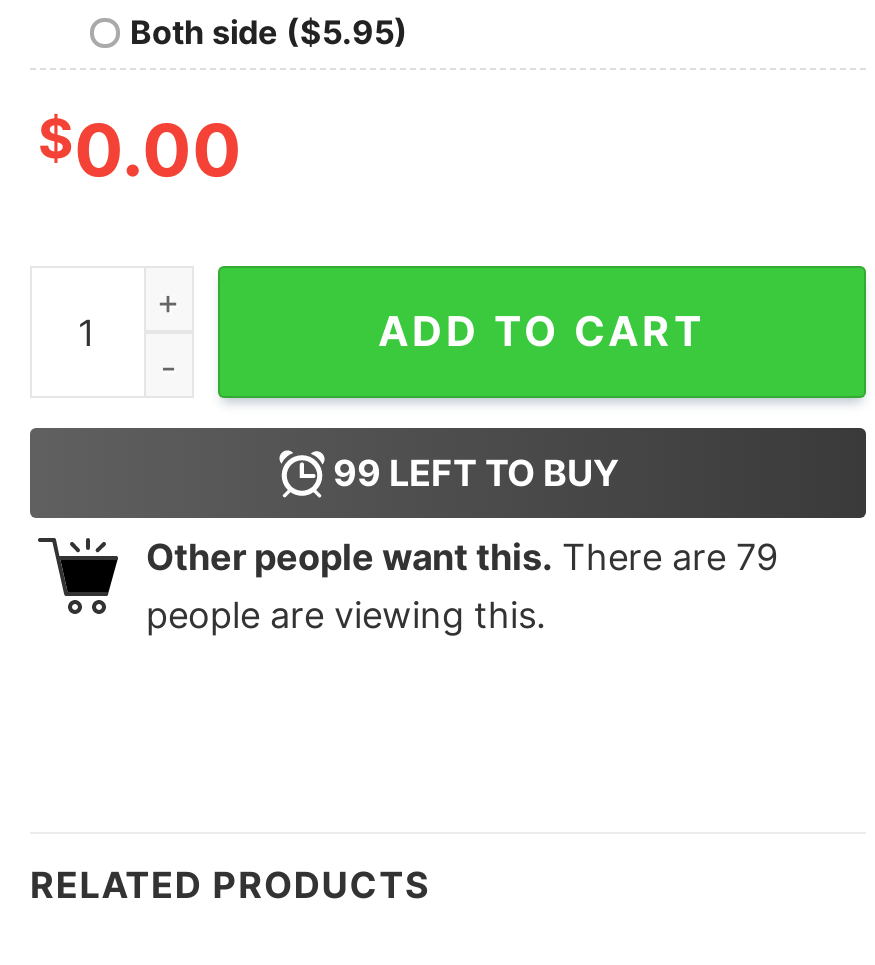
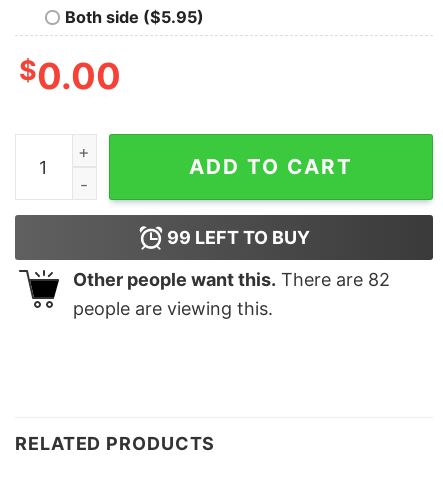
- Other people want this. There are 79
+ Other people want this. There are 82
